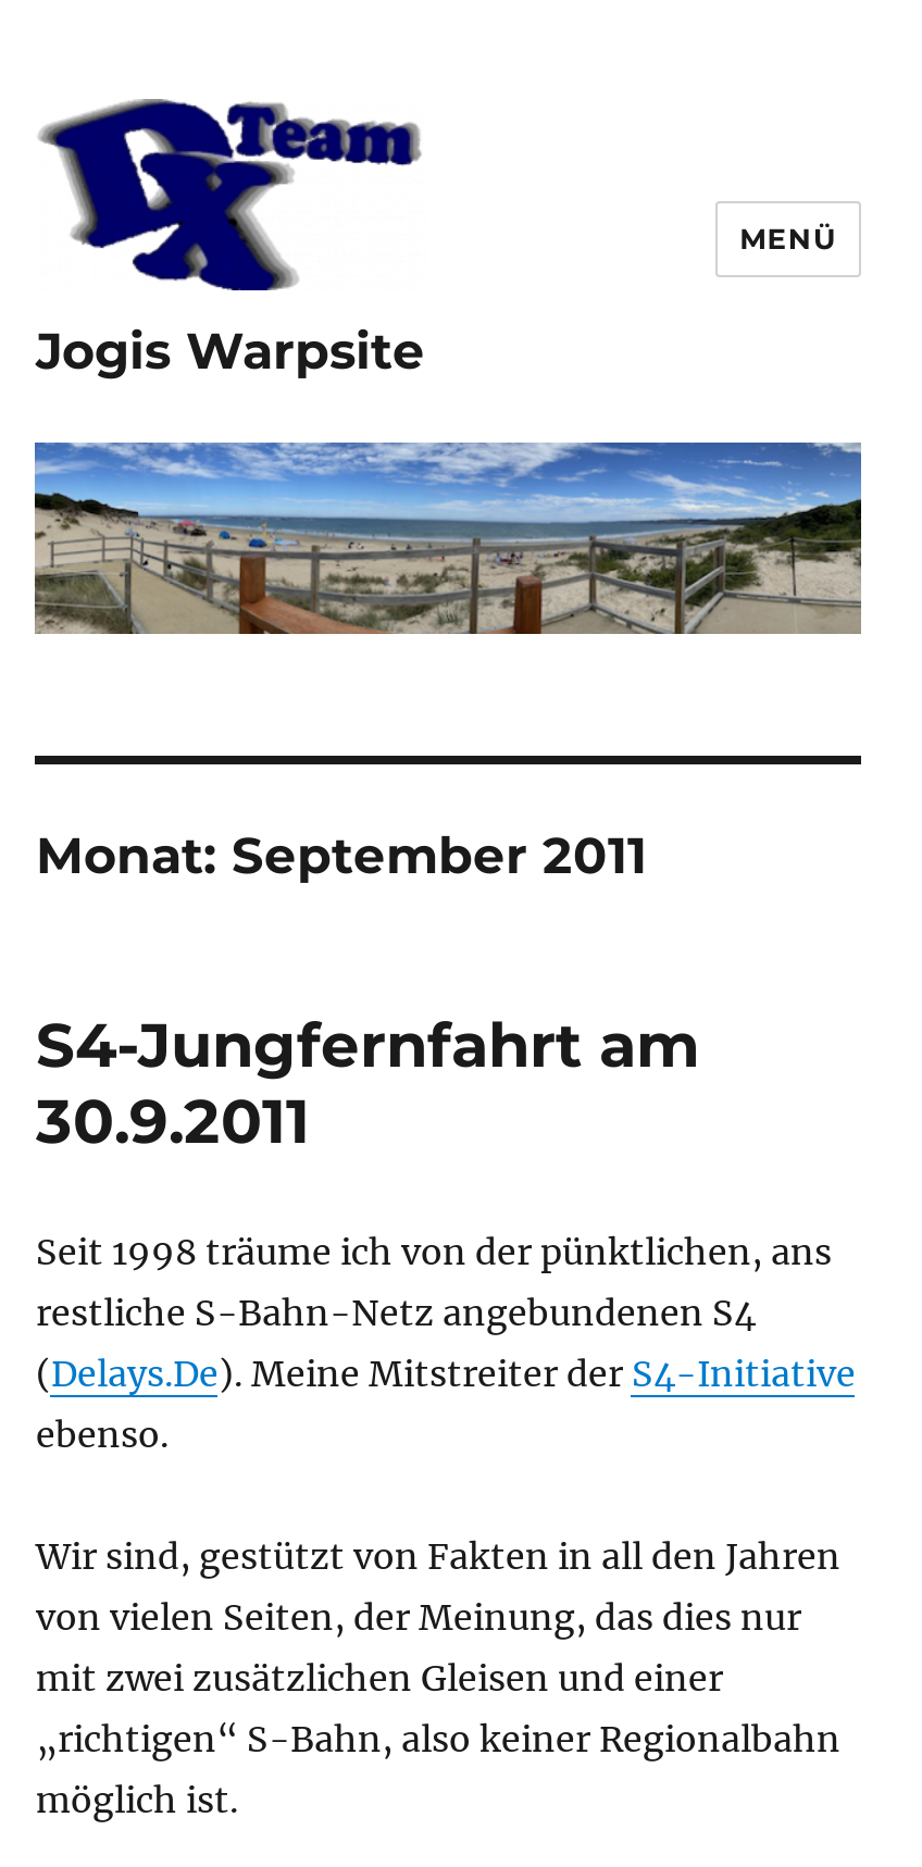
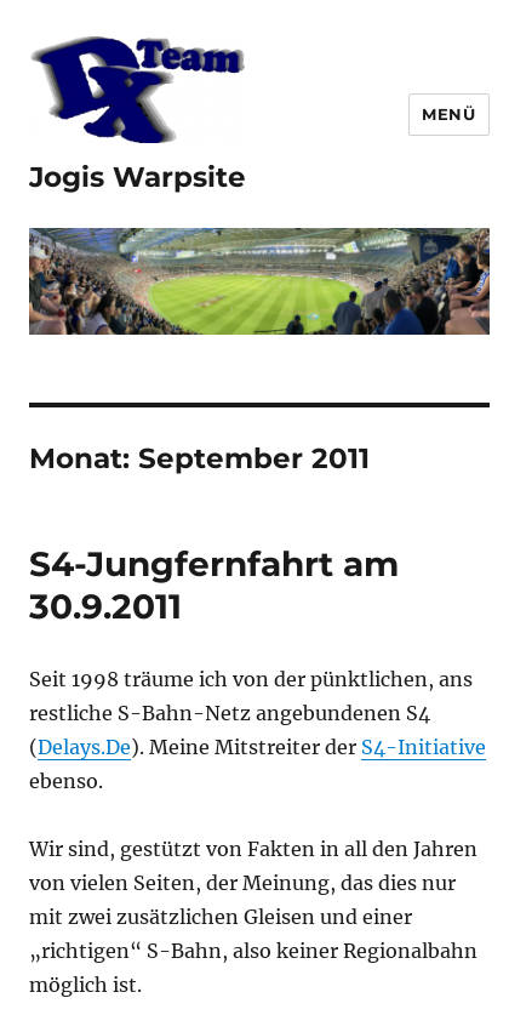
- [image]
+ [image]
